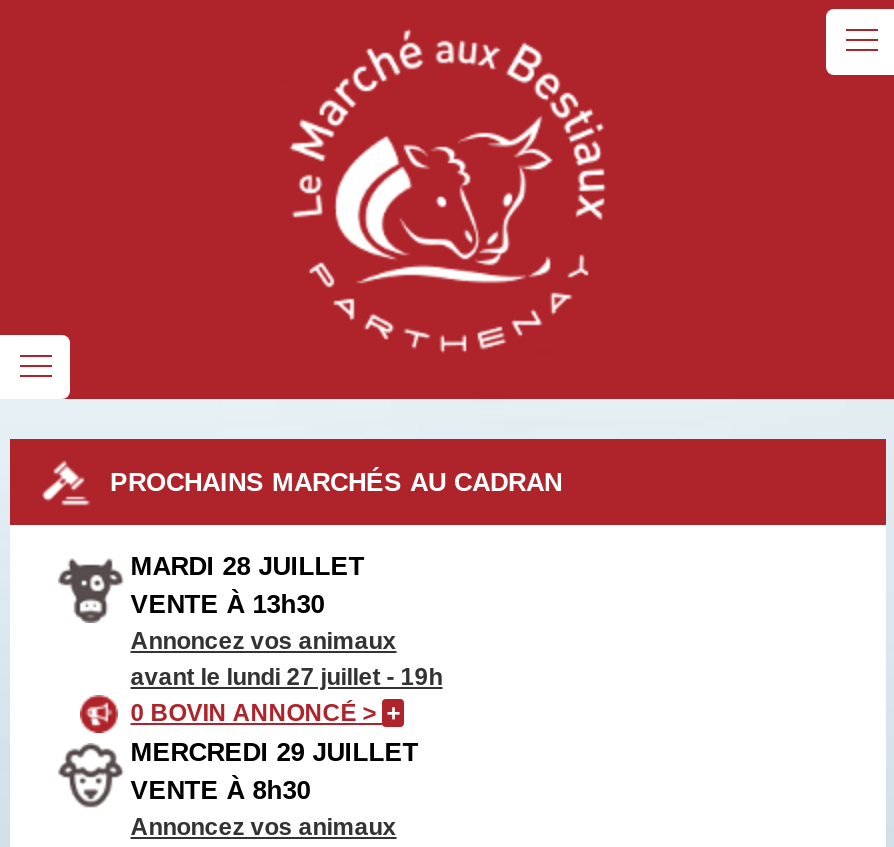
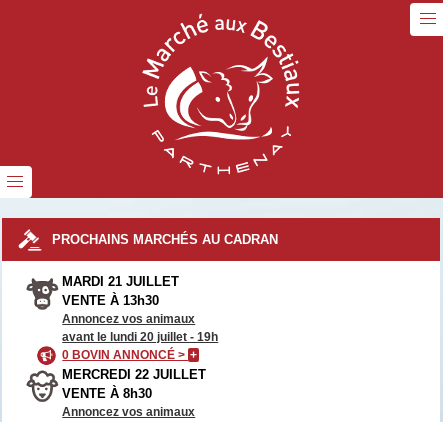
- MARDI 28 JUILLET
+ MARDI 21 JUILLET

- avant le lundi 27 juillet - 19h
+ avant le lundi 20 juillet - 19h

- MERCREDI 29 JUILLET
+ MERCREDI 22 JUILLET
